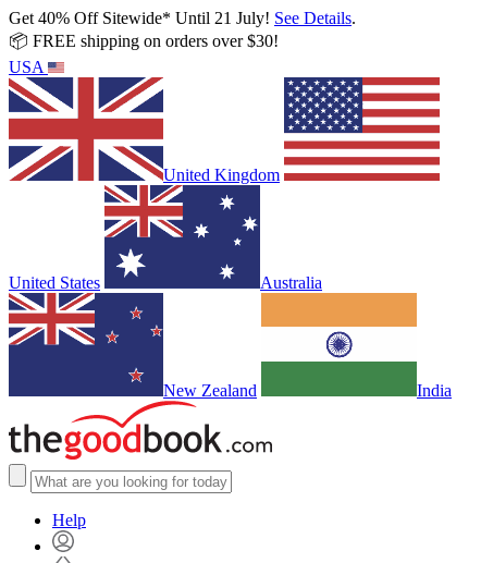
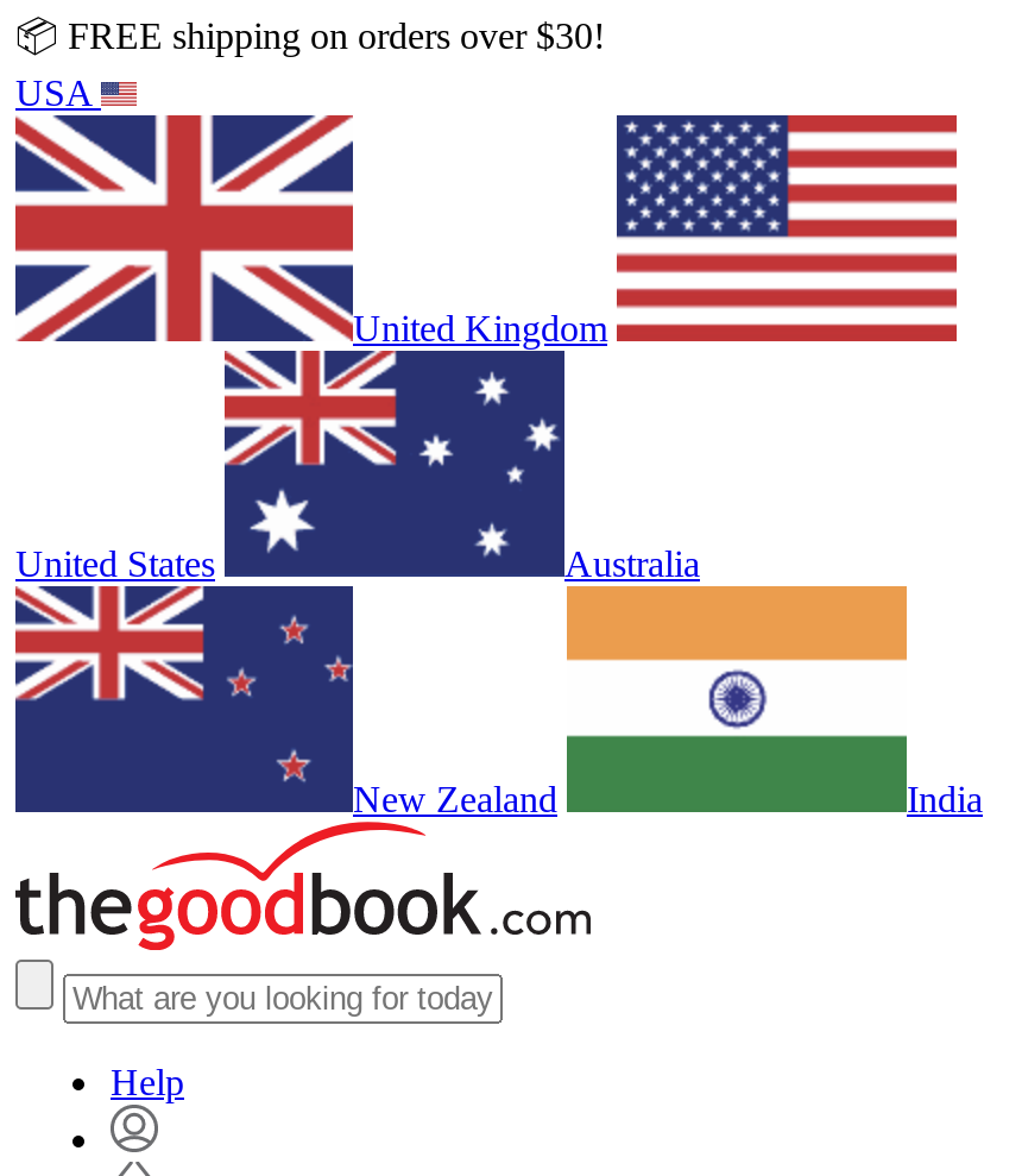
- Get 40% Off Sitewide* Until 21 July! See Details.
